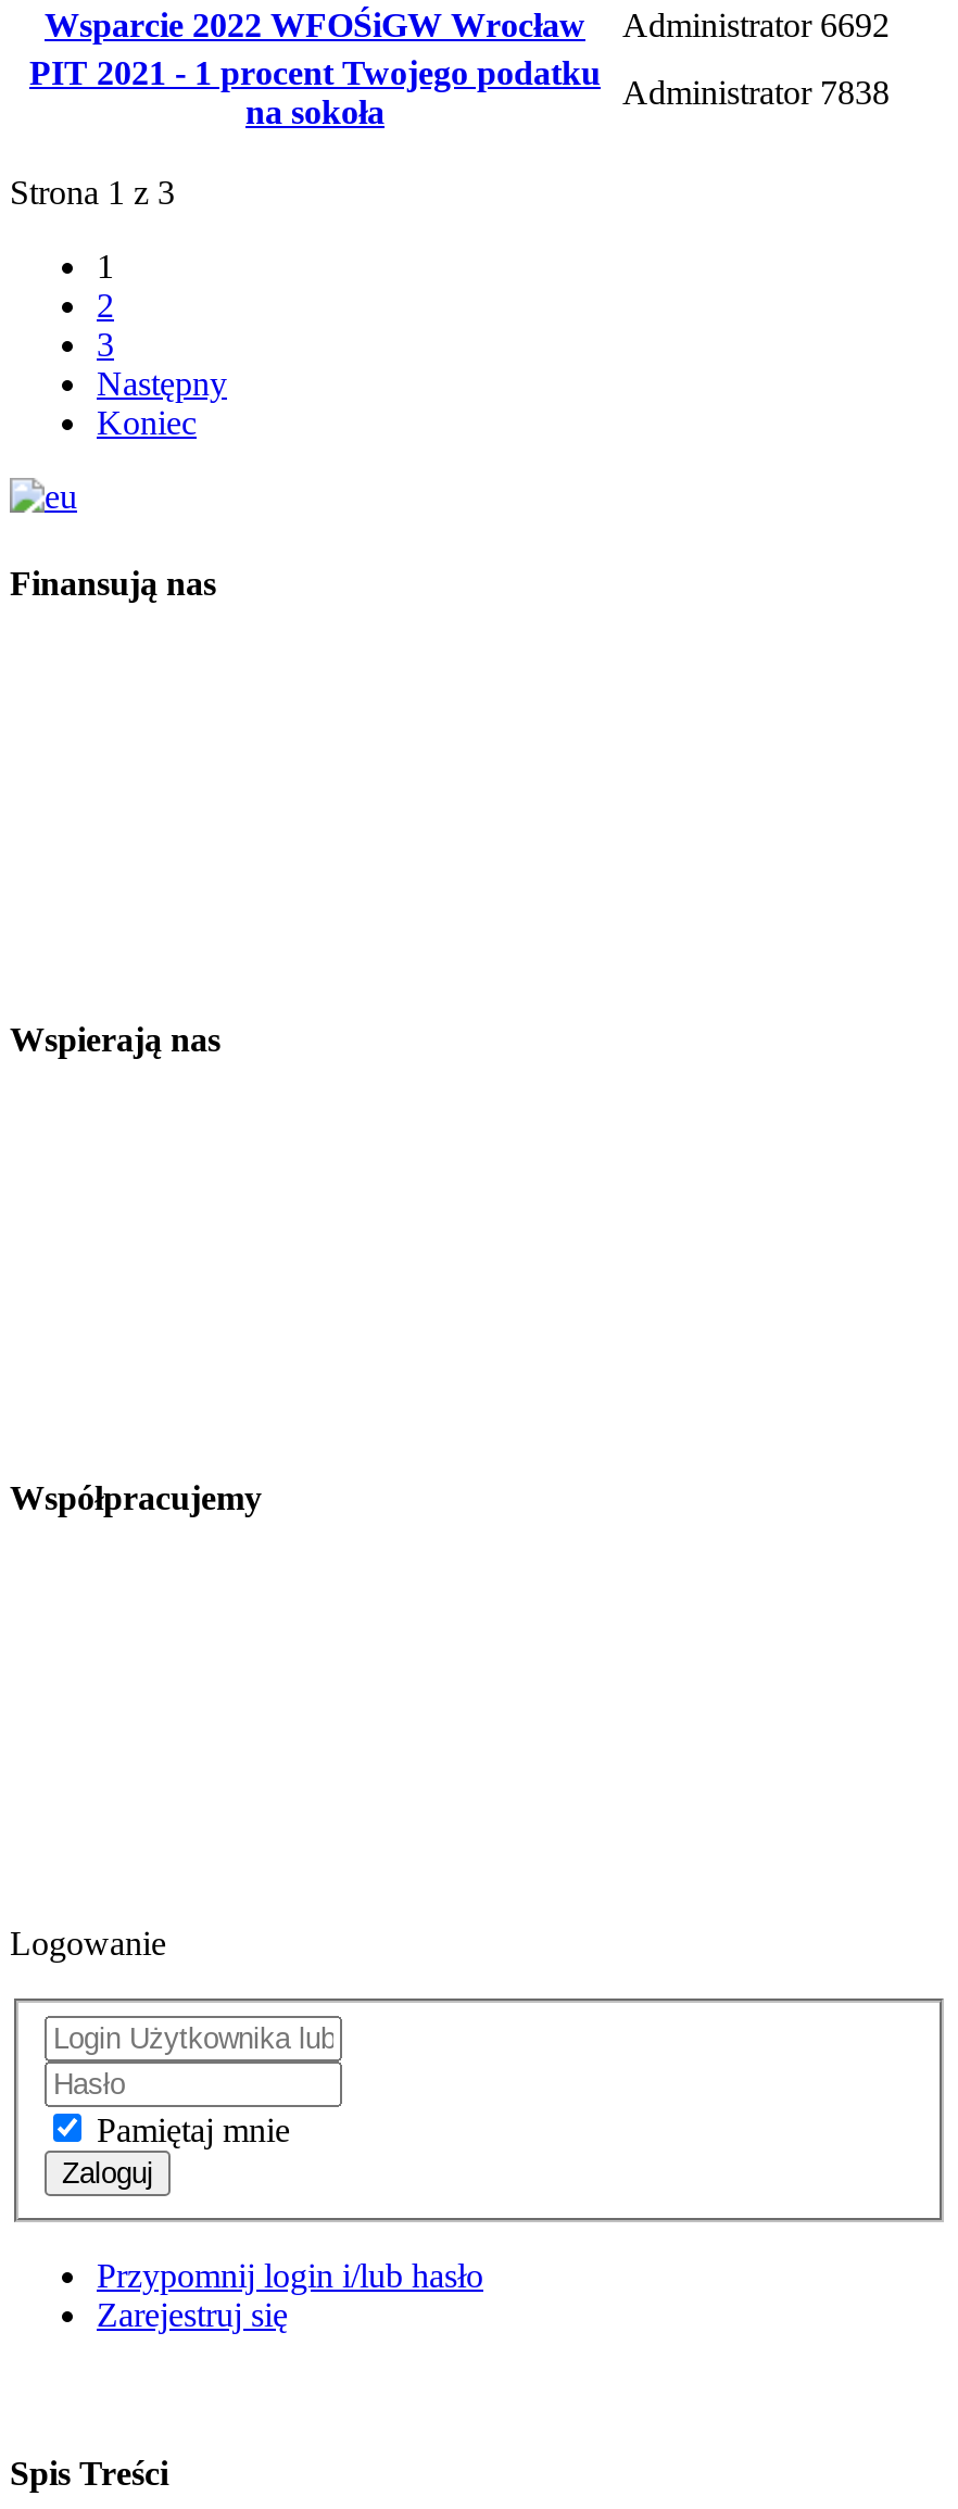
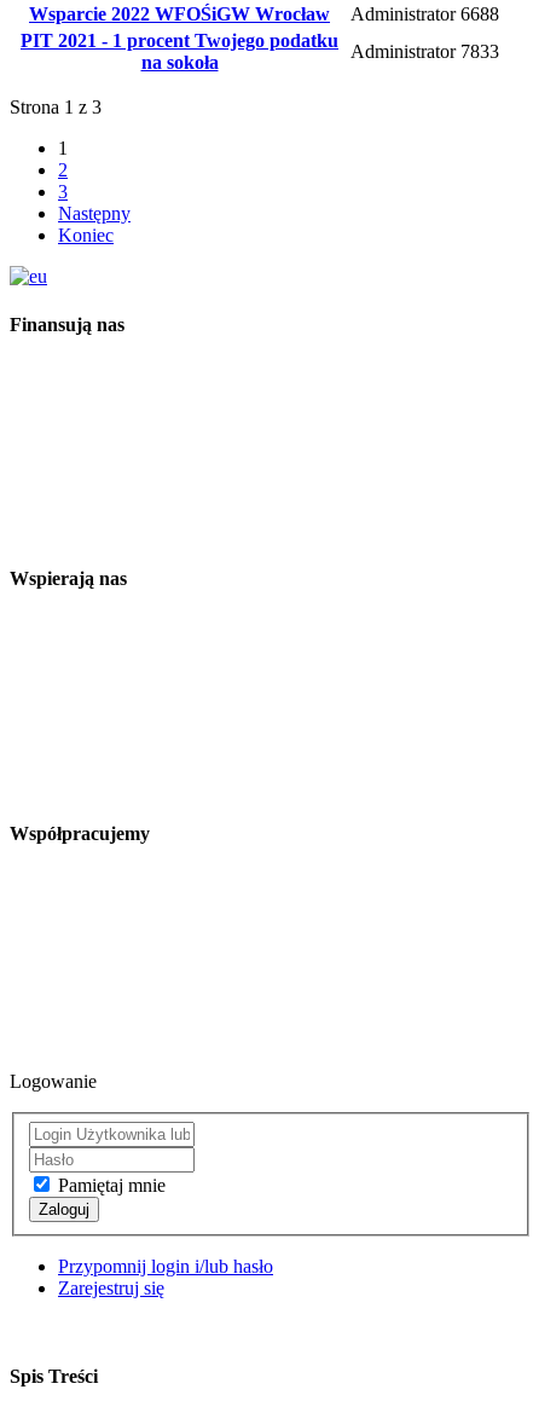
- Administrator 6692
+ Administrator 6688

- Administrator 7838
+ Administrator 7833
